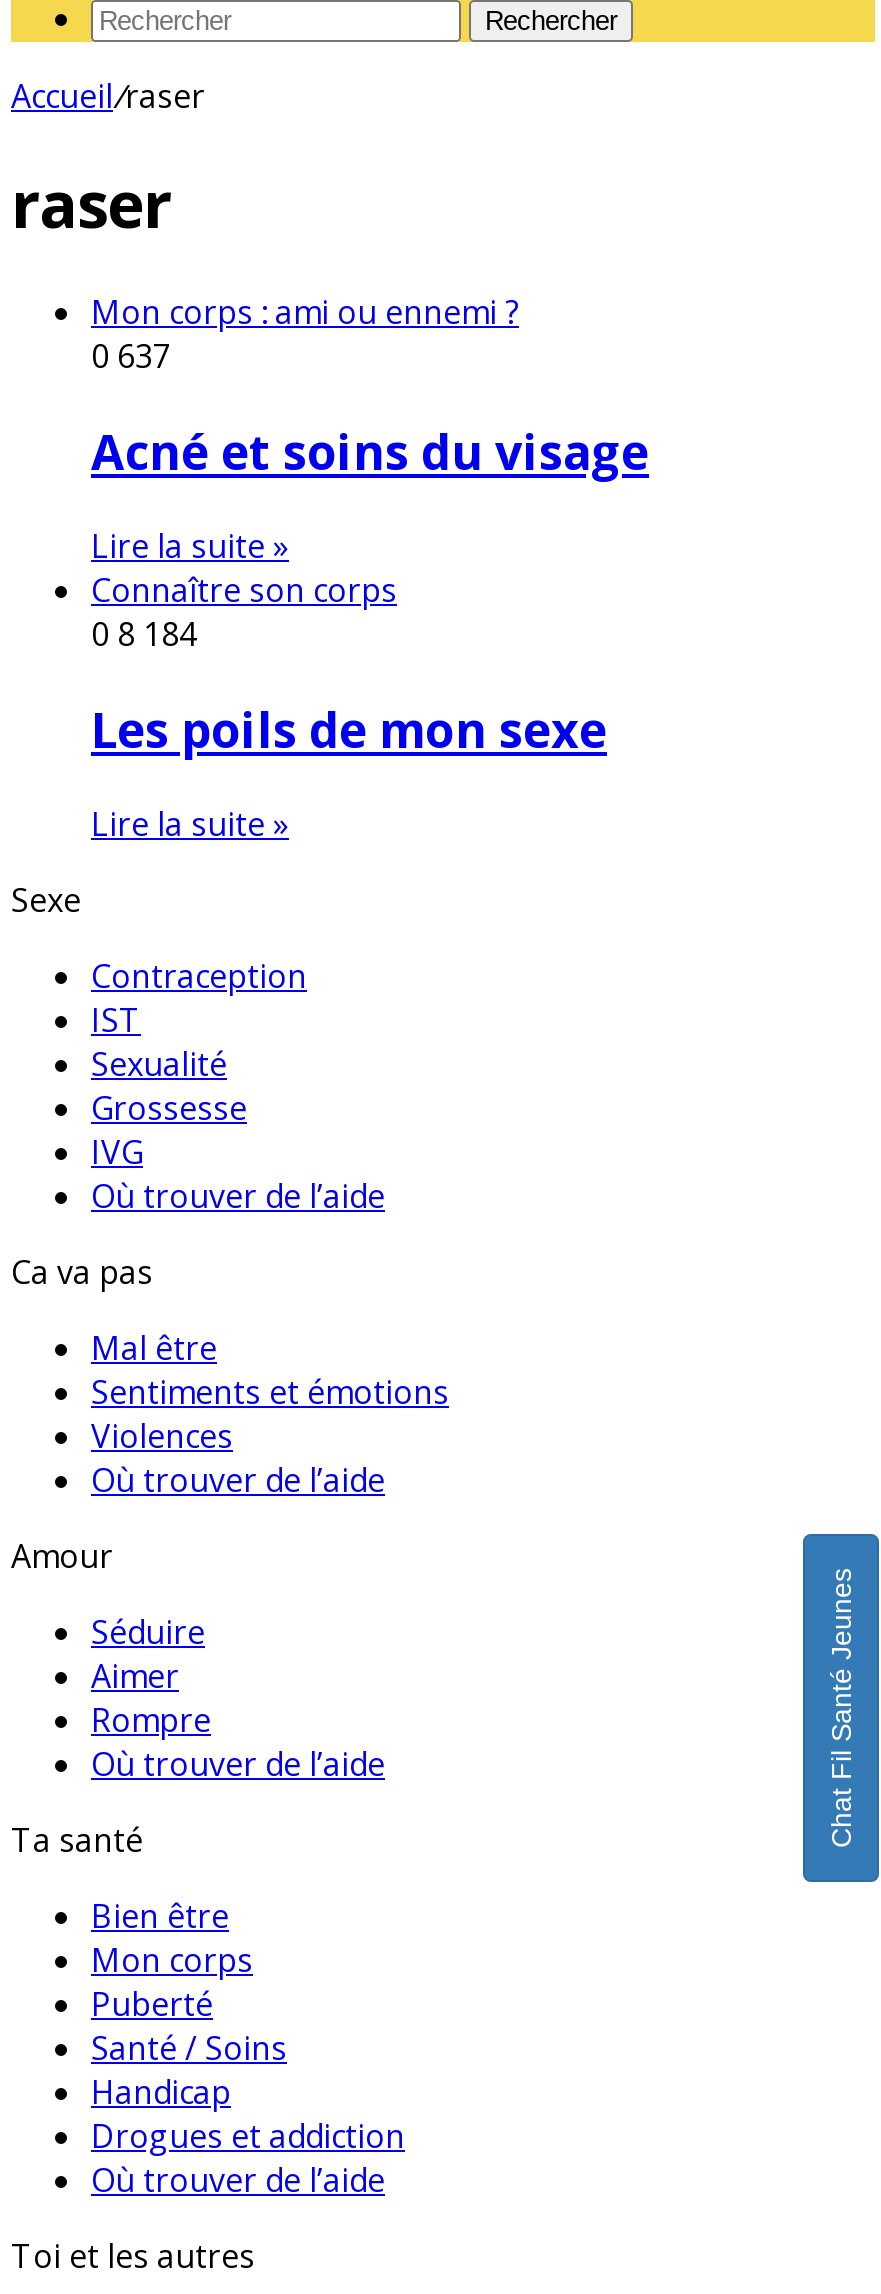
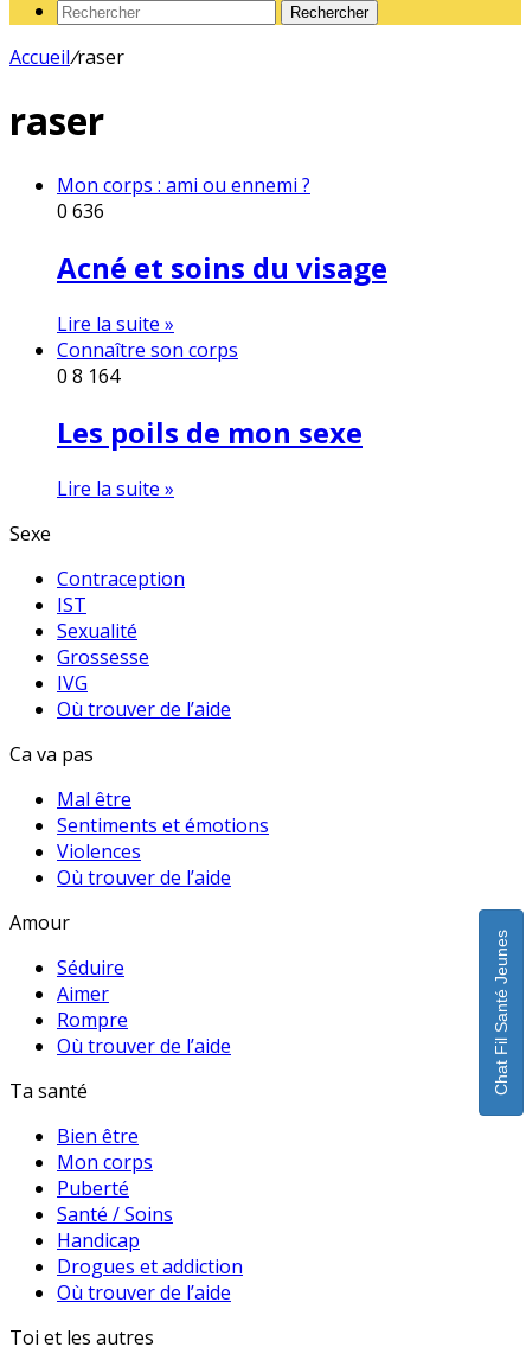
- 0 637
+ 0 636

- 0 8 184
+ 0 8 164
